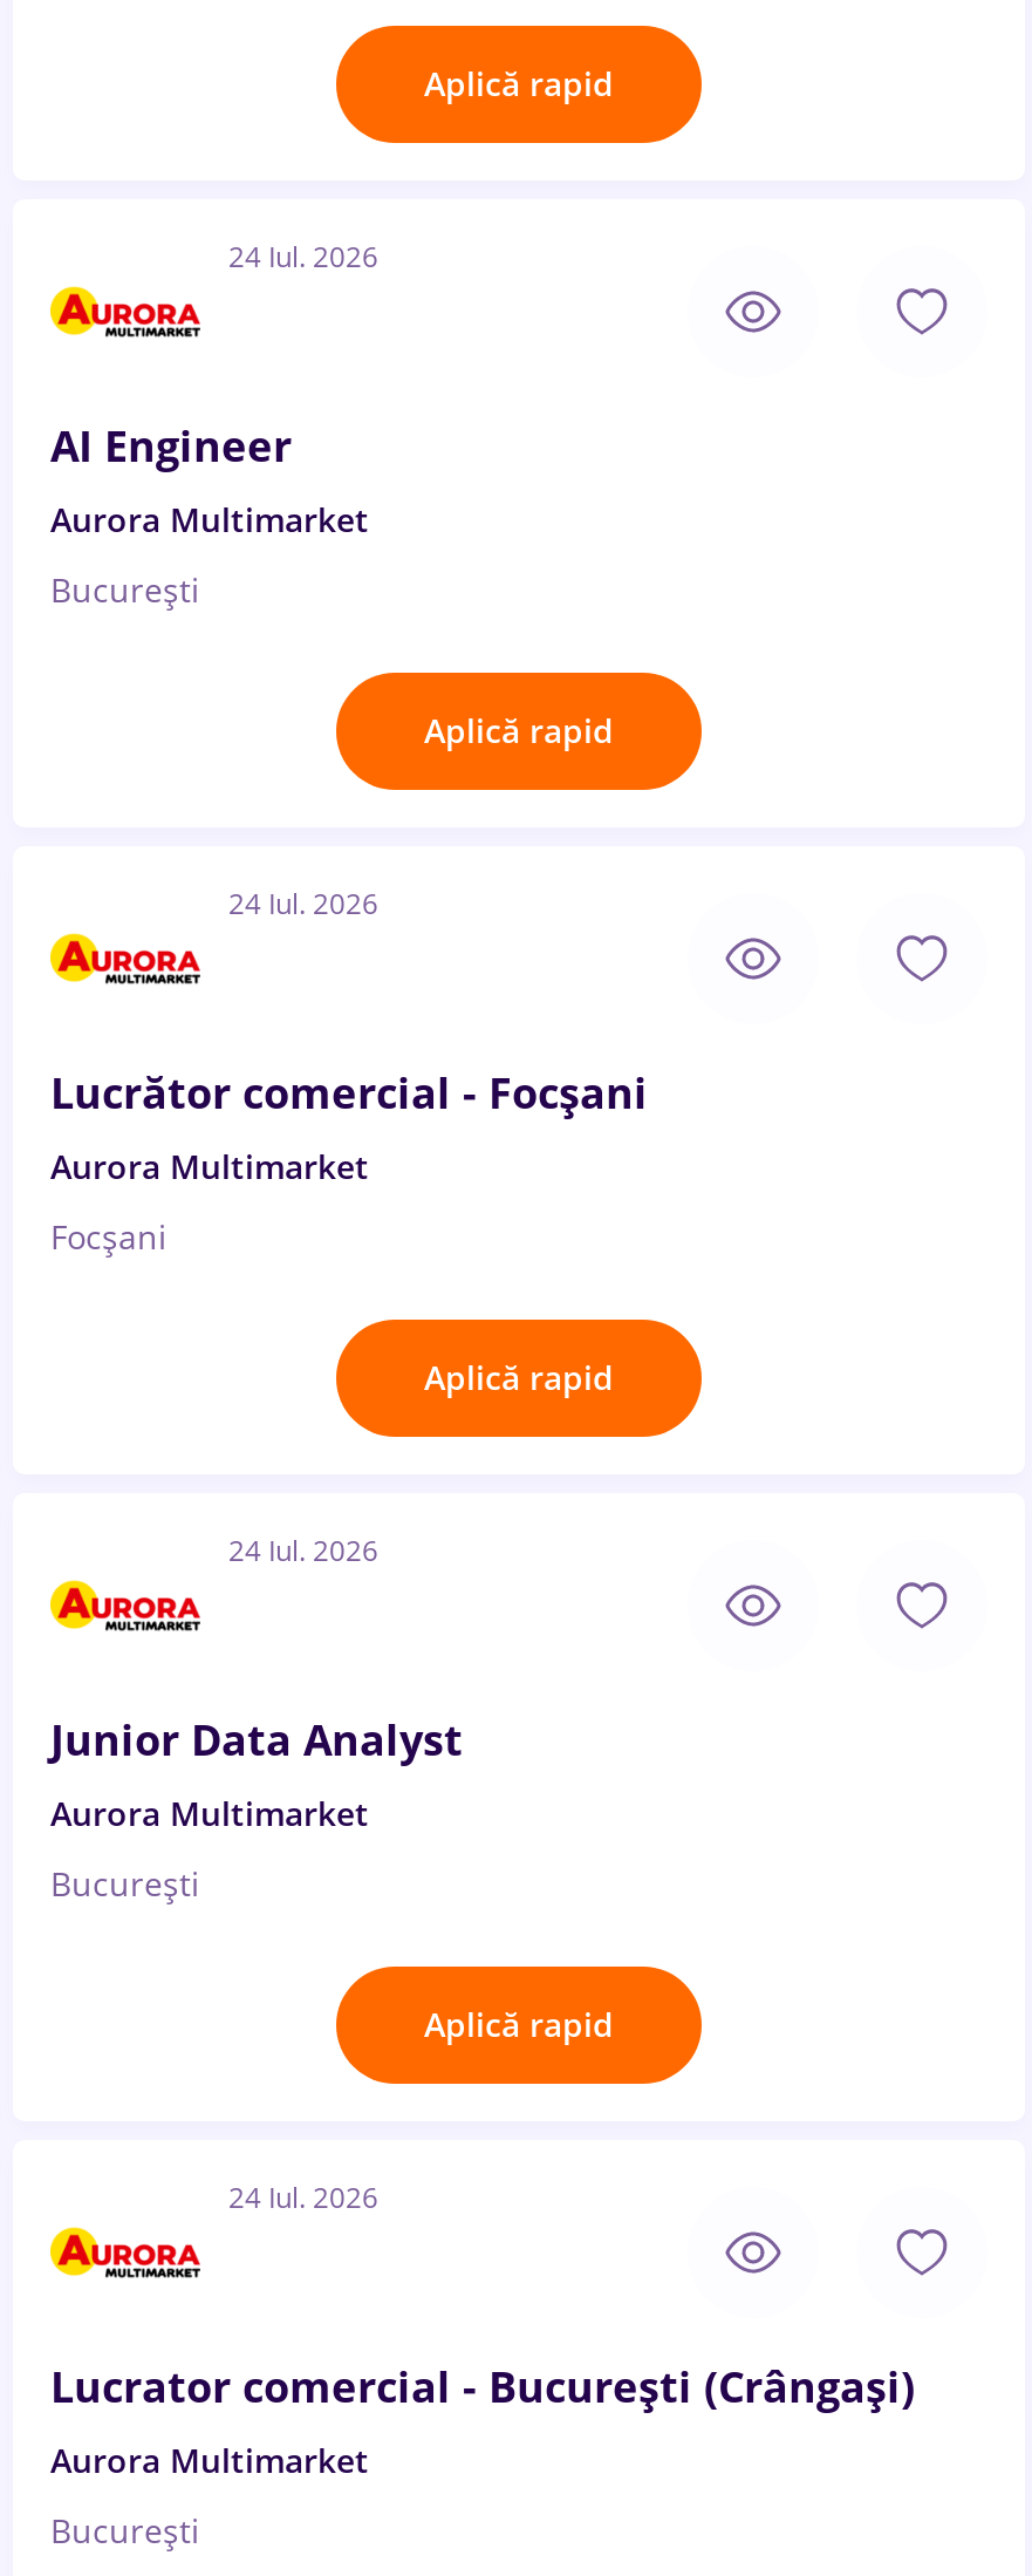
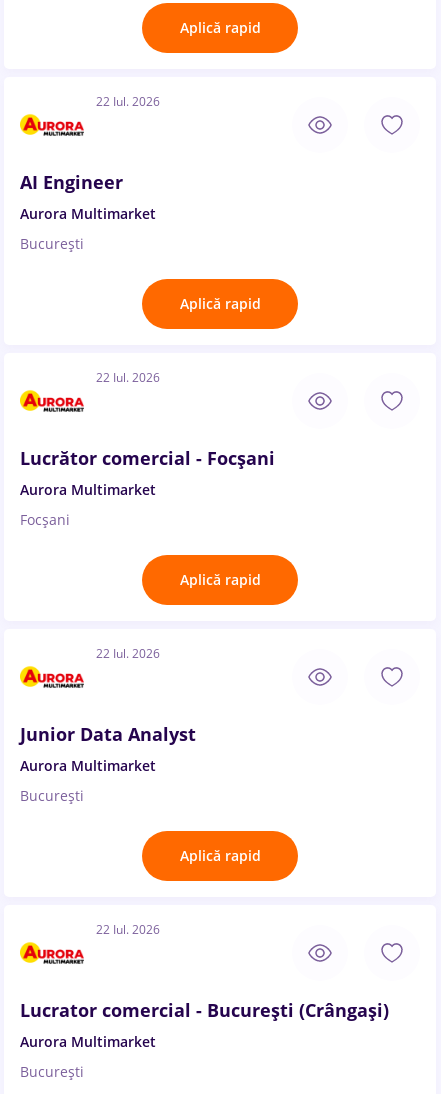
- 24 Iul. 2026
+ 22 Iul. 2026

- 24 Iul. 2026
+ 22 Iul. 2026

- 24 Iul. 2026
+ 22 Iul. 2026

- 24 Iul. 2026
+ 22 Iul. 2026
